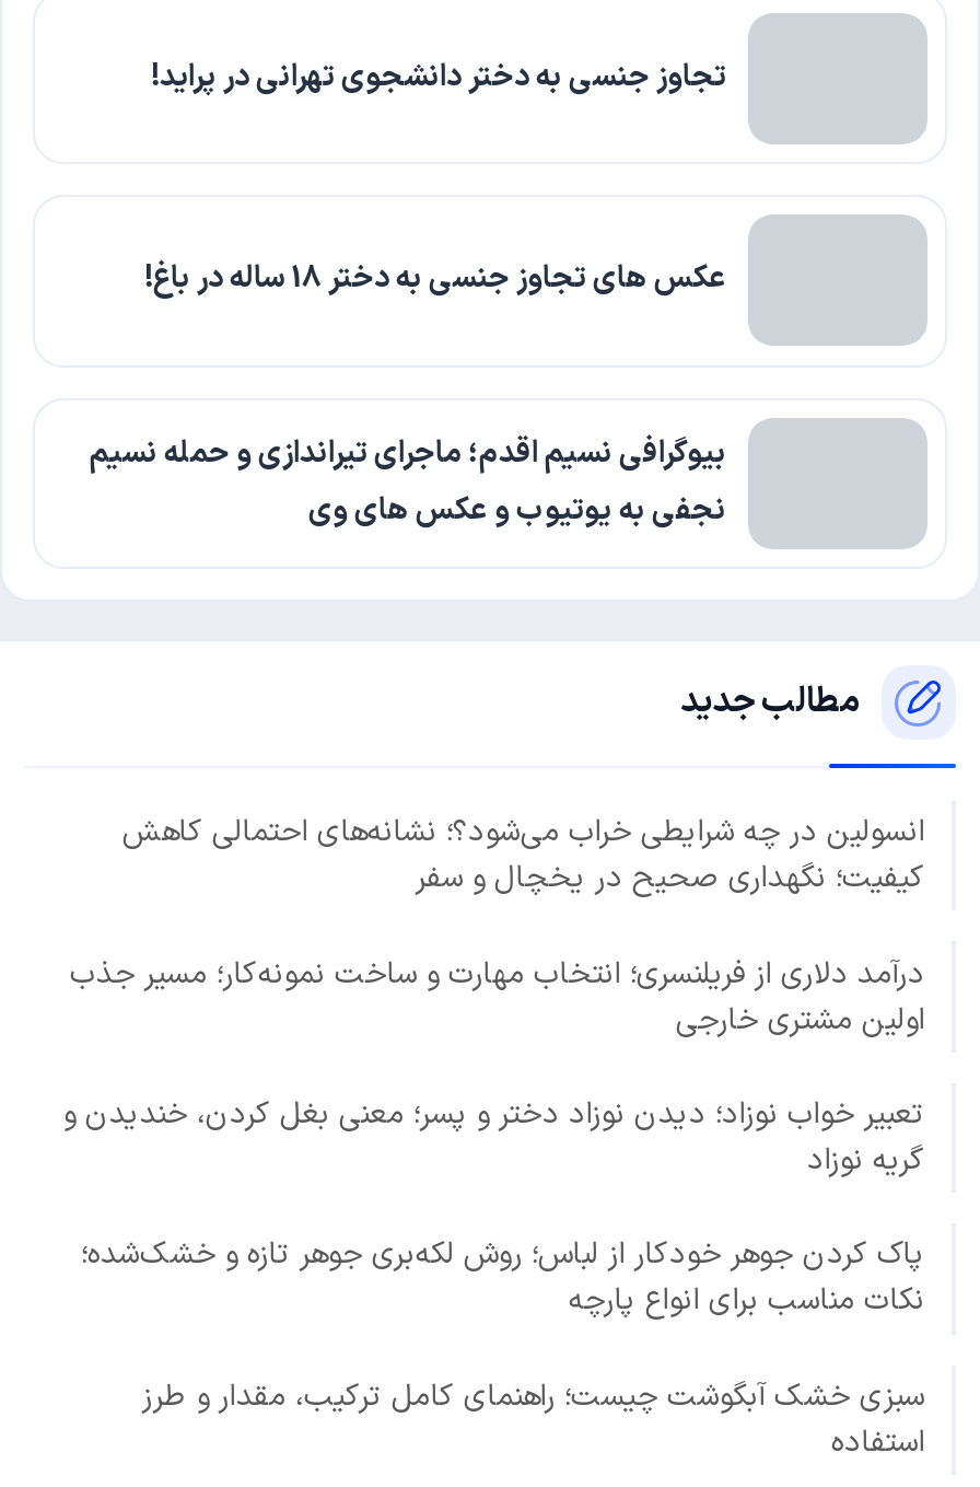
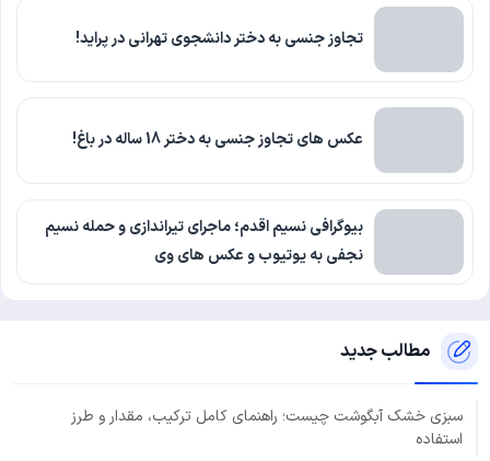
- انسولین در چه شرایطی خراب می‌شود؟؛ نشانه‌های احتمالی کاهش
- کیفیت؛ نگهداری صحیح در یخچال و سفر
- درآمد دلاری از فریلنسری؛ انتخاب مهارت و ساخت نمونه‌کار؛ مسیر جذب
- اولین مشتری خارجی
- تعبیر خواب نوزاد؛ دیدن نوزاد دختر و پسر؛ معنی بغل کردن، خندیدن و
- گریه نوزاد
- پاک کردن جوهر خودکار از لباس؛ روش لکه‌بری جوهر تازه و خشک‌شده؛
- نکات مناسب برای انواع پارچه
